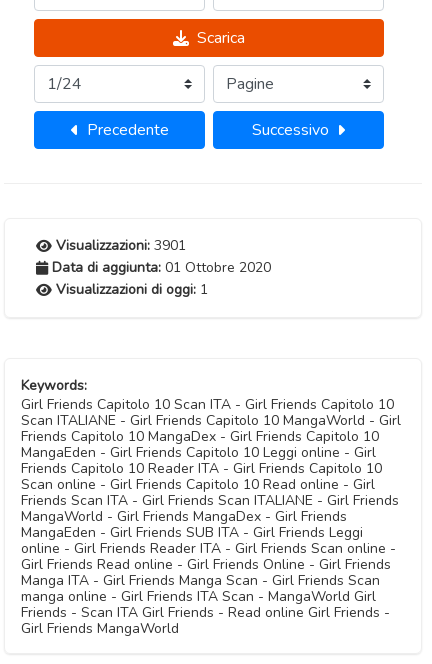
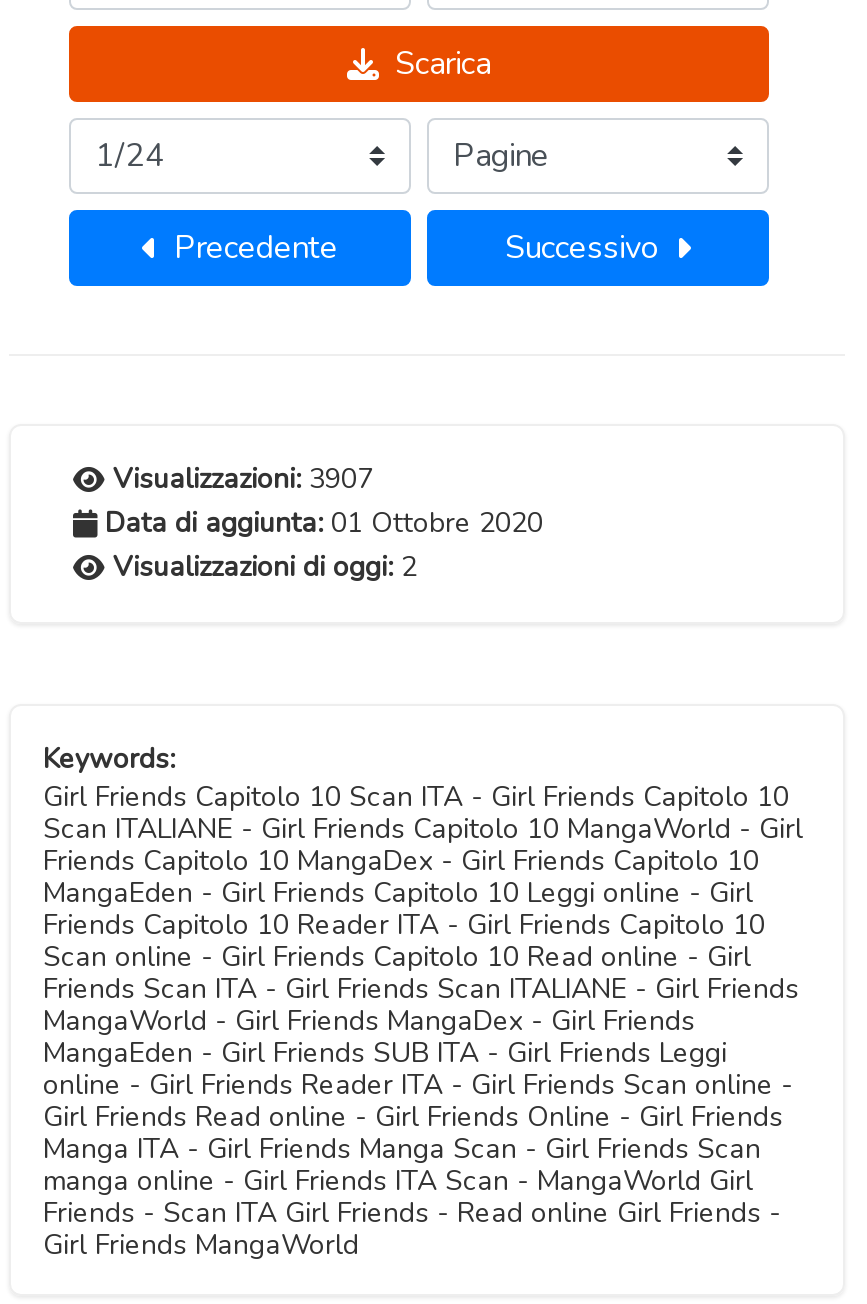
- Visualizzazioni: 3901
+ Visualizzazioni: 3907

- Visualizzazioni di oggi: 1
+ Visualizzazioni di oggi: 2
